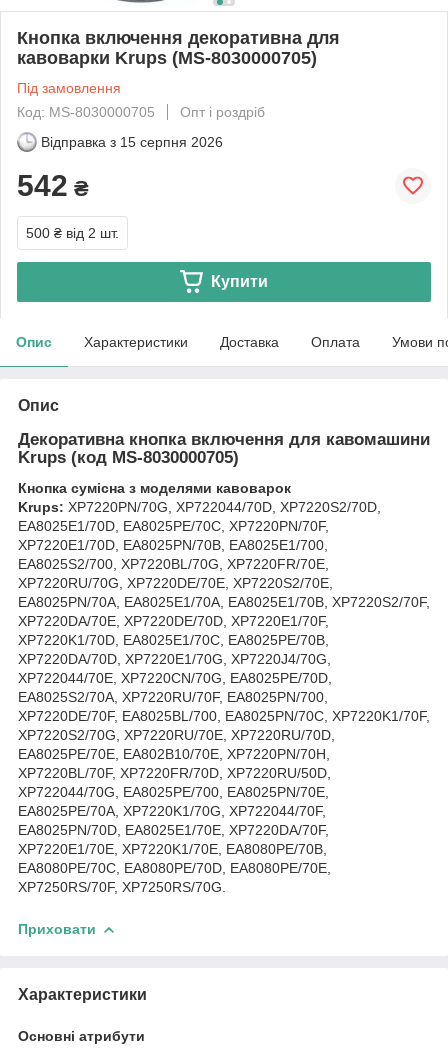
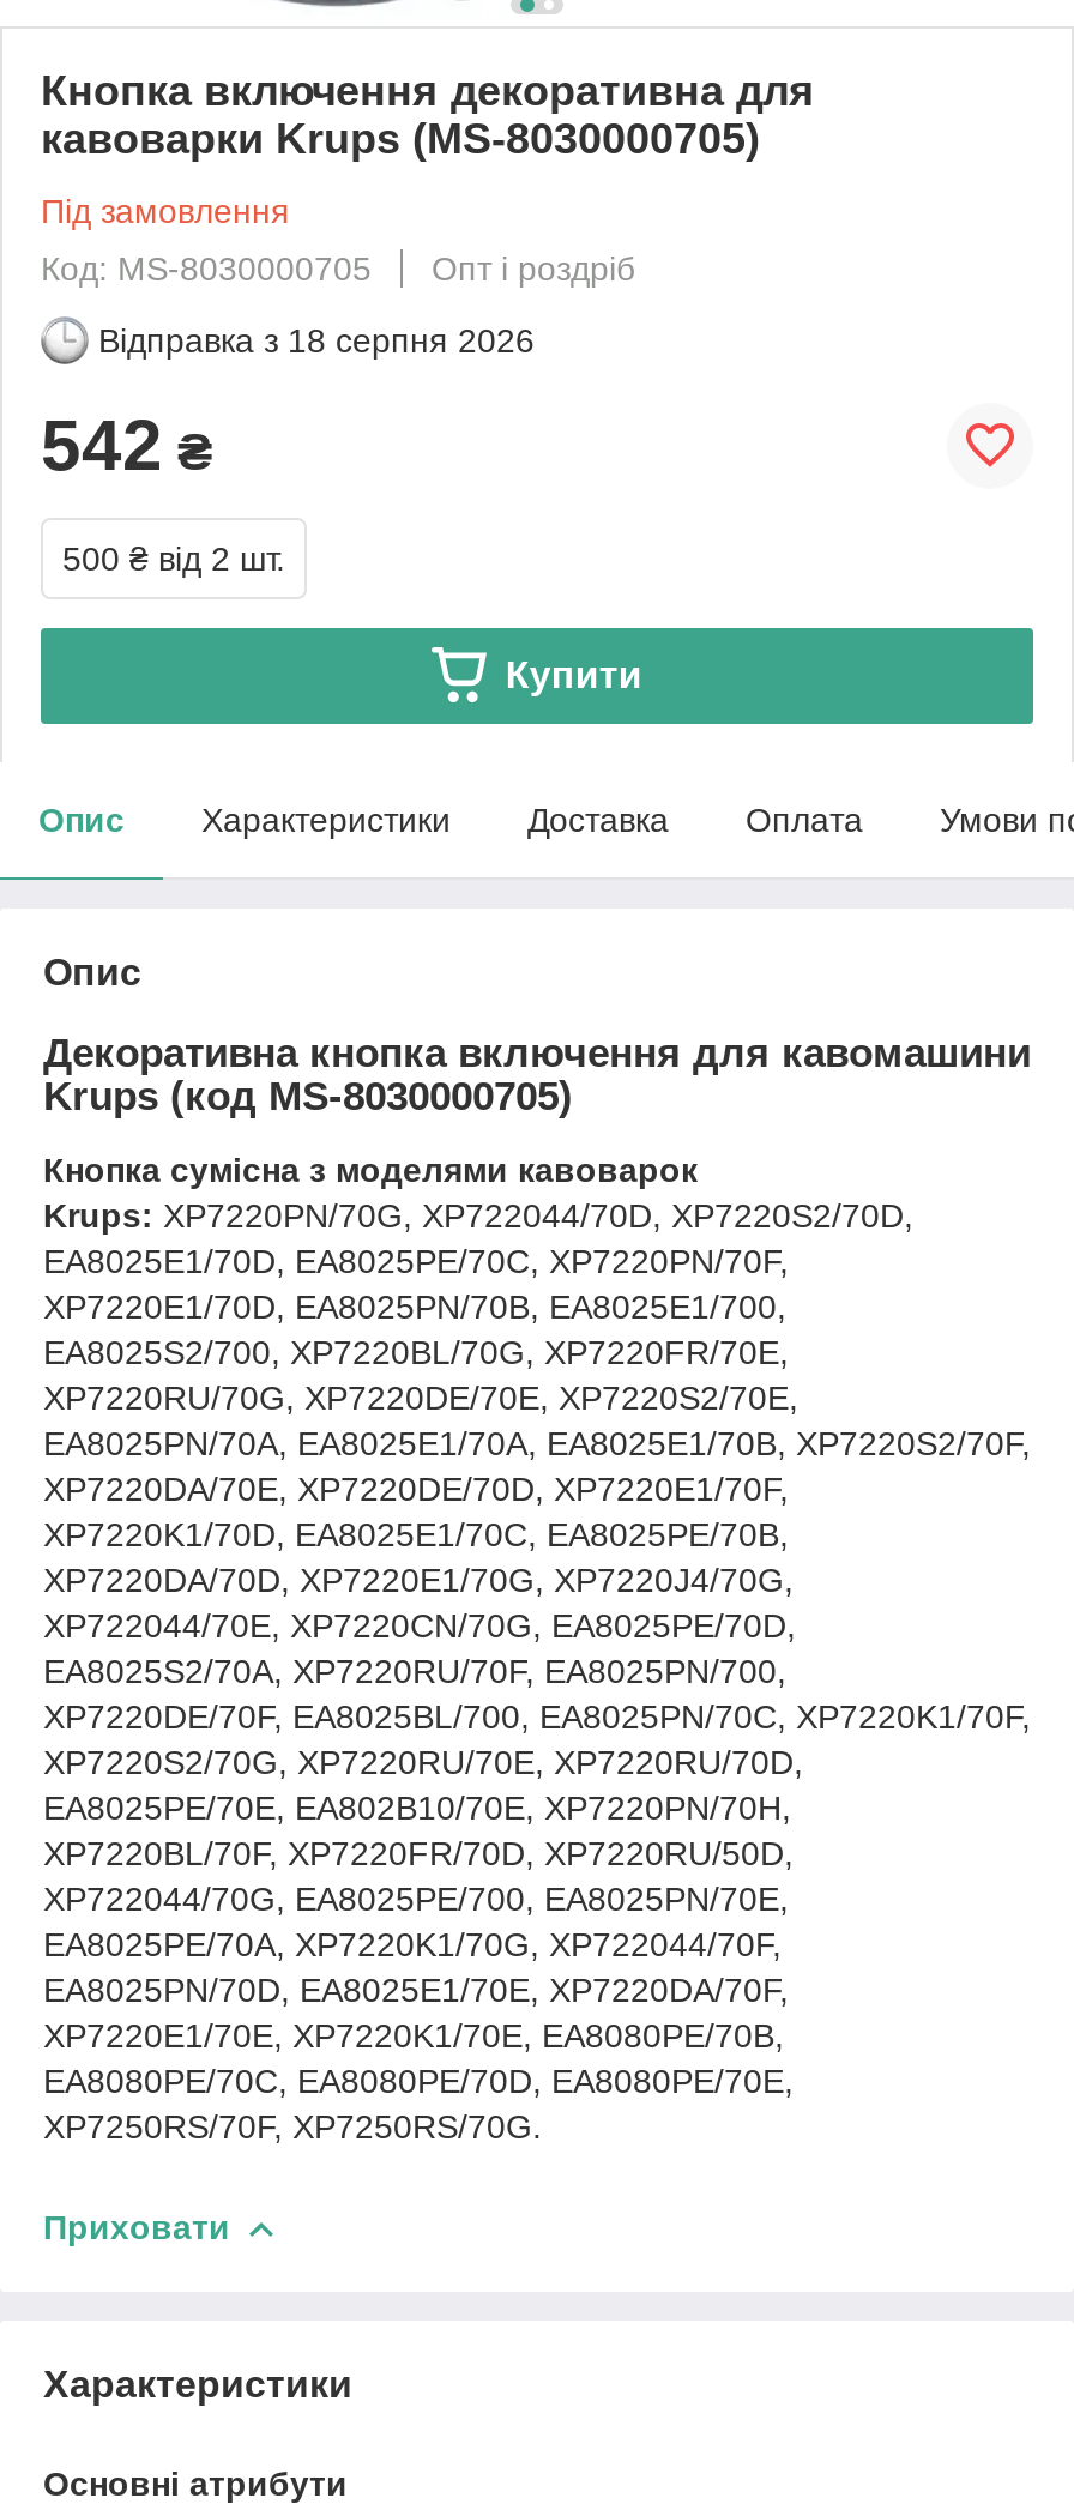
- Відправка з 15 серпня 2026
+ Відправка з 18 серпня 2026
